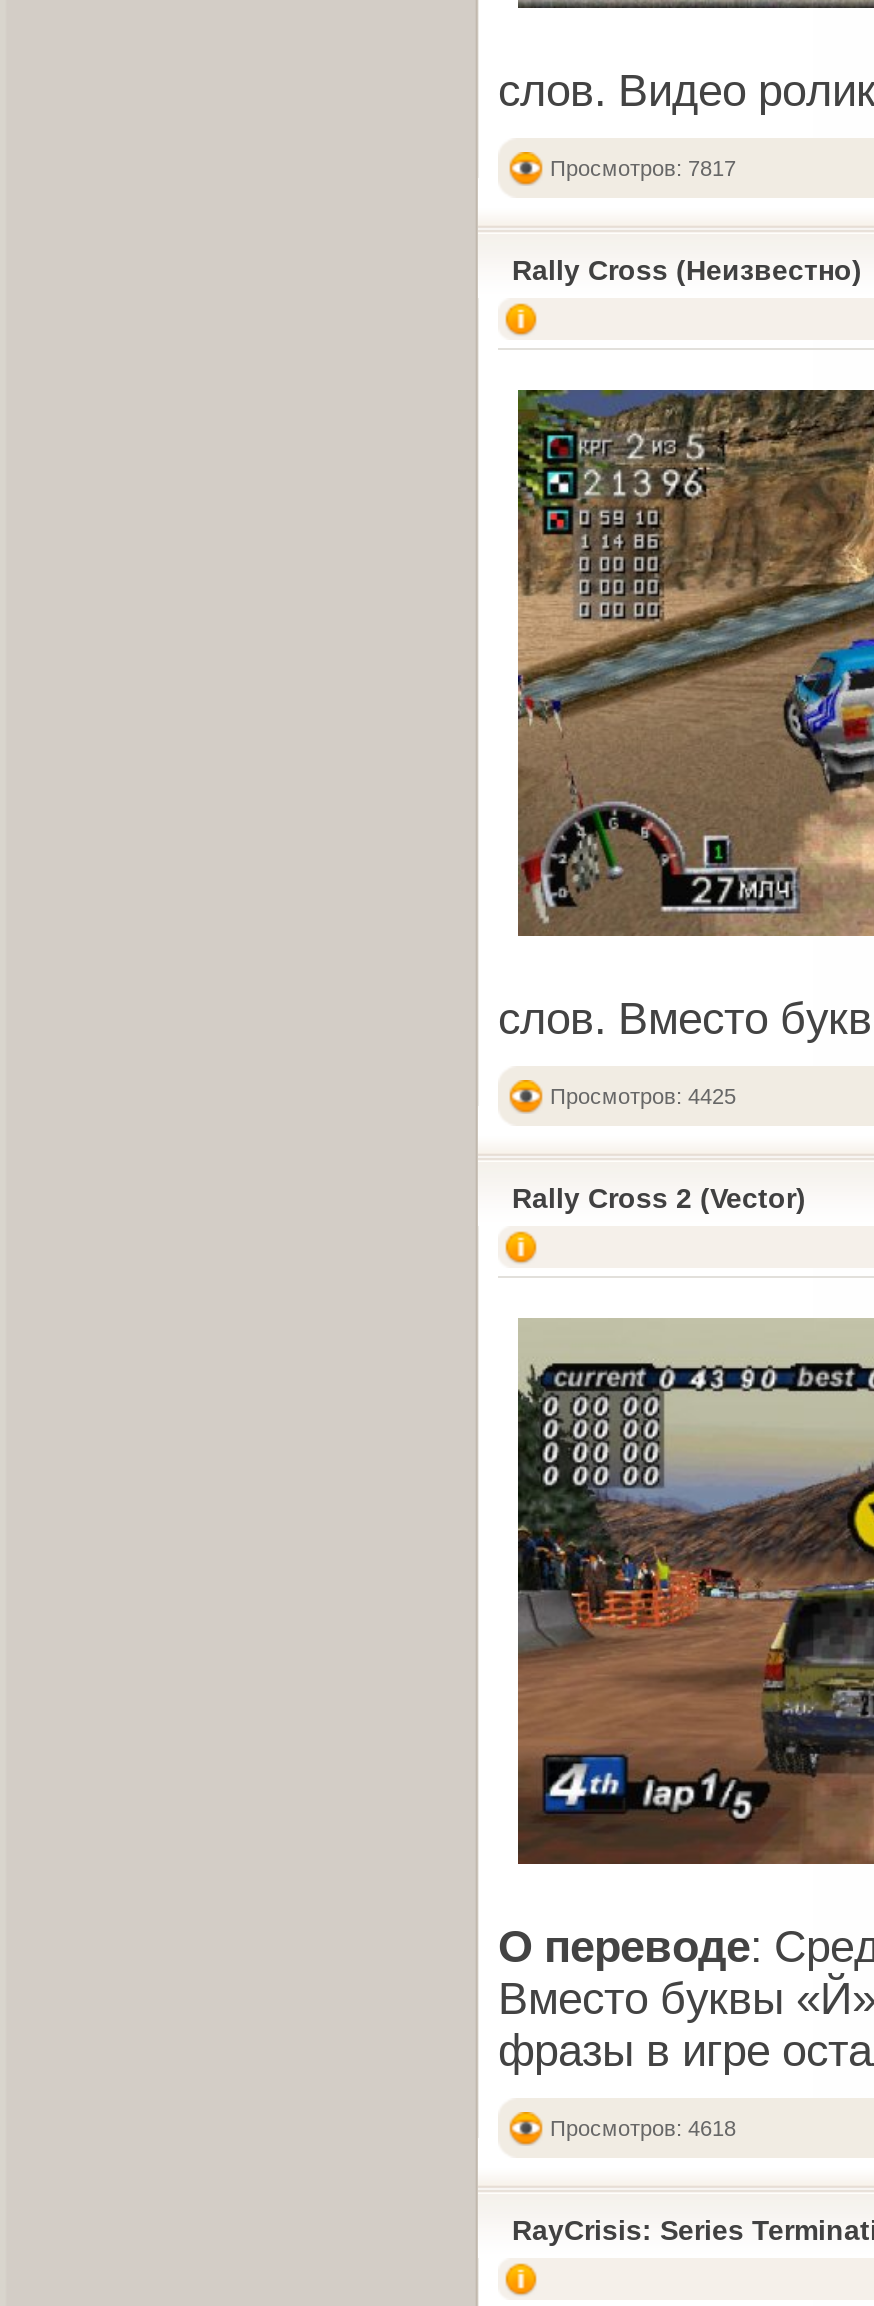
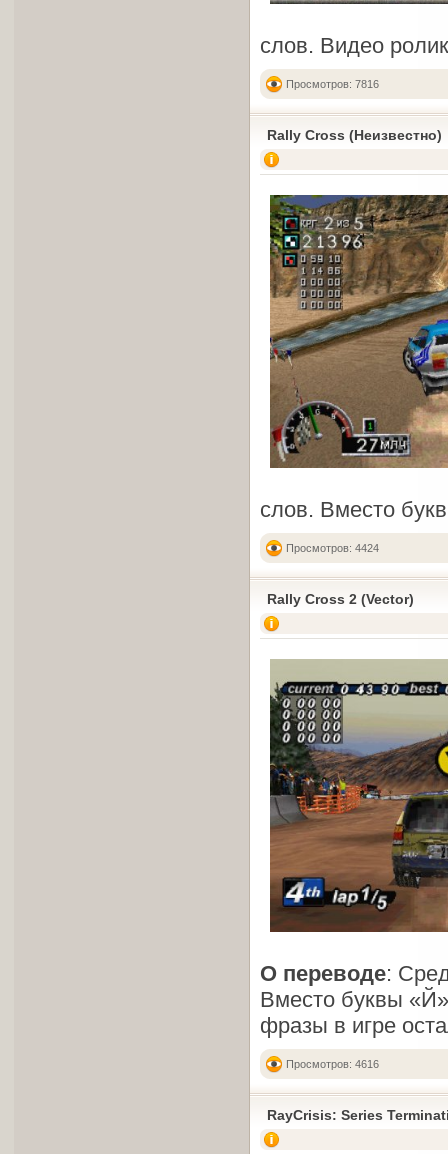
- Просмотров: 7817
+ Просмотров: 7816

- Просмотров: 4425
+ Просмотров: 4424

- Просмотров: 4618
+ Просмотров: 4616
